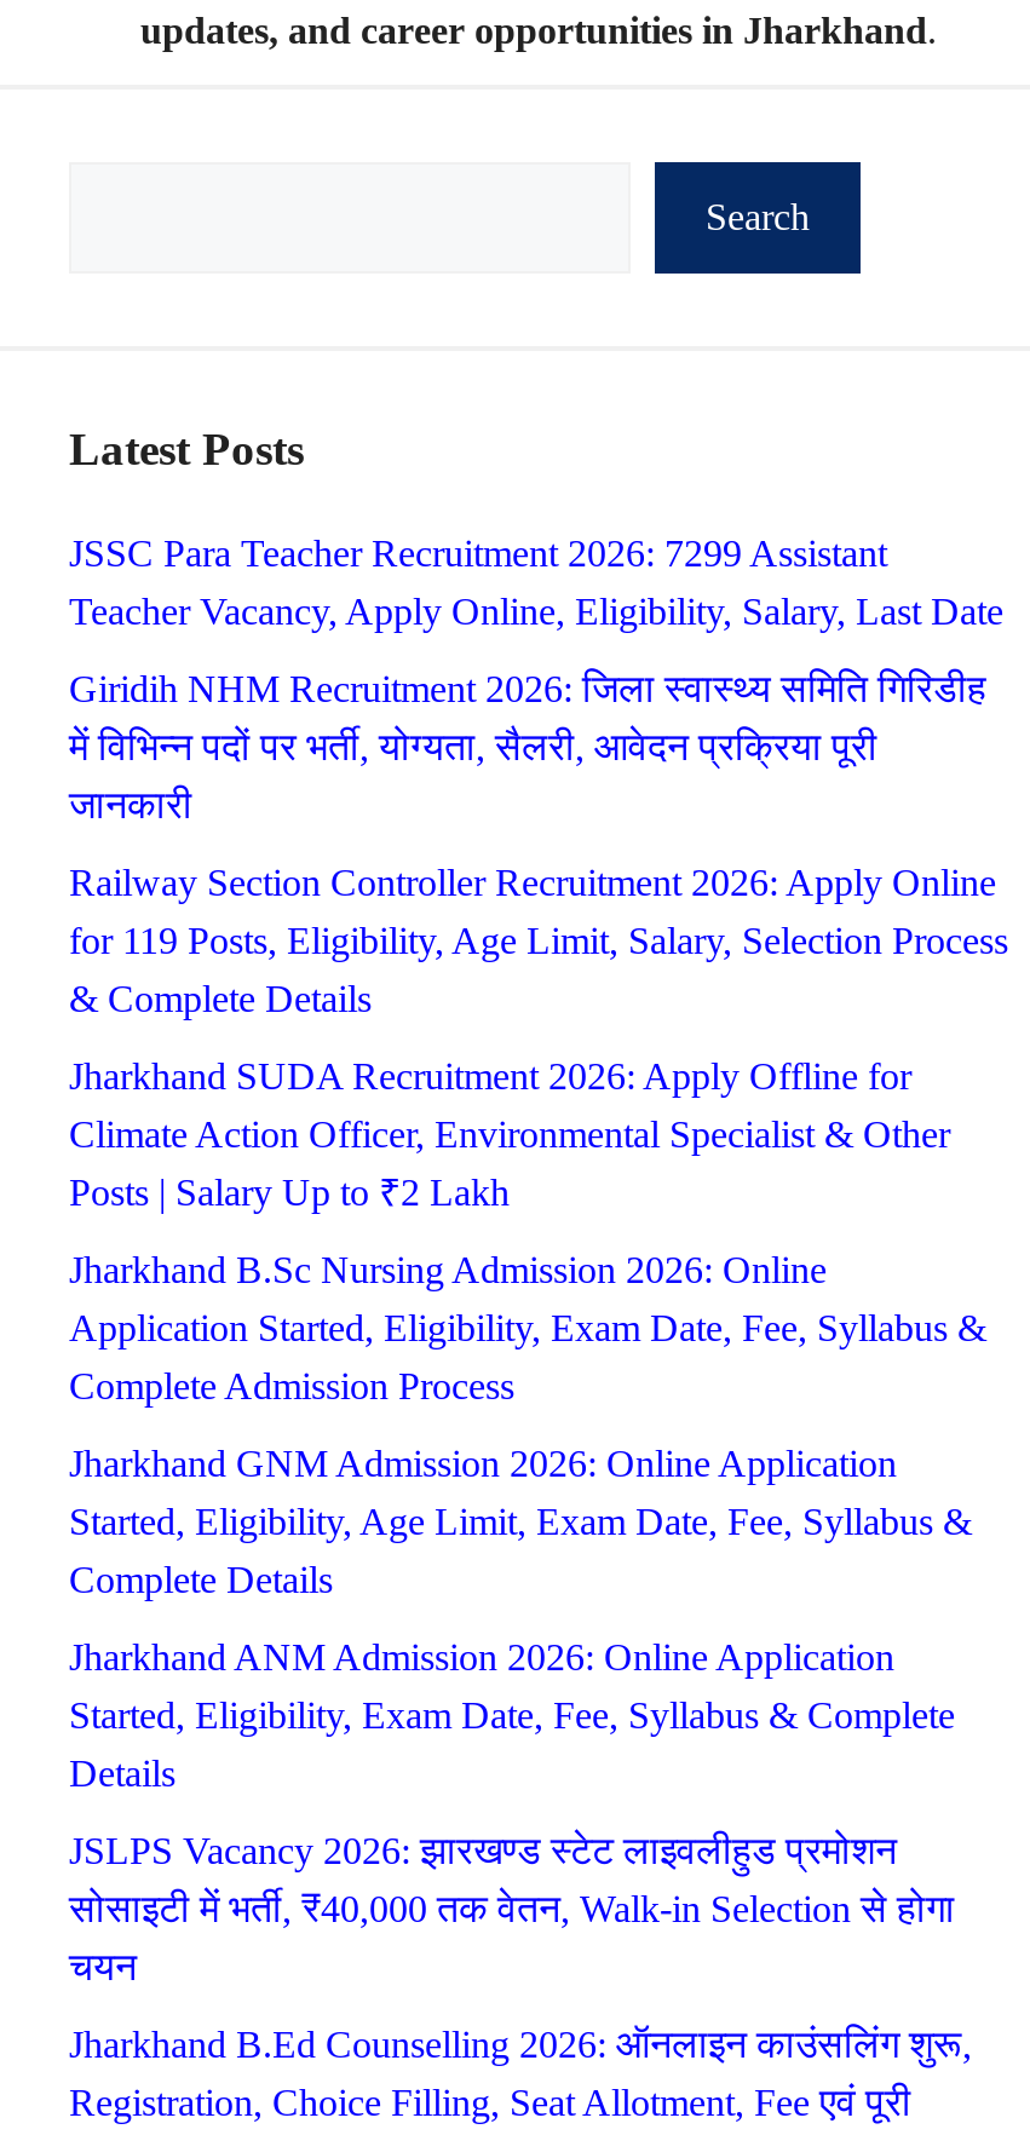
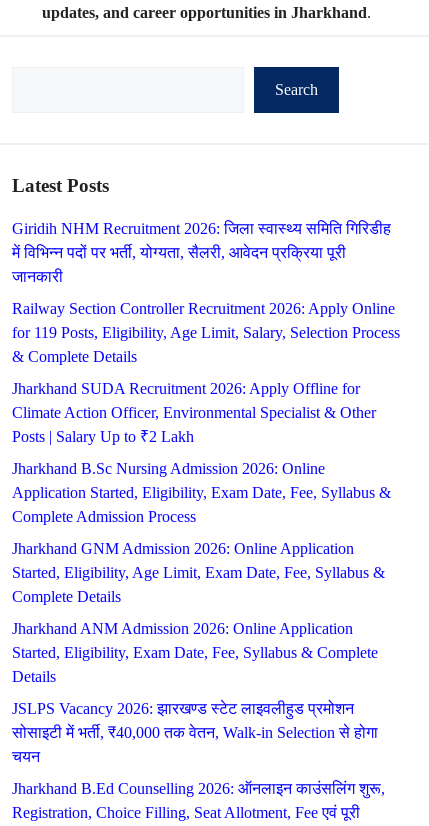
- JSSC Para Teacher Recruitment 2026: 7299 Assistant
- Teacher Vacancy, Apply Online, Eligibility, Salary, Last Date
